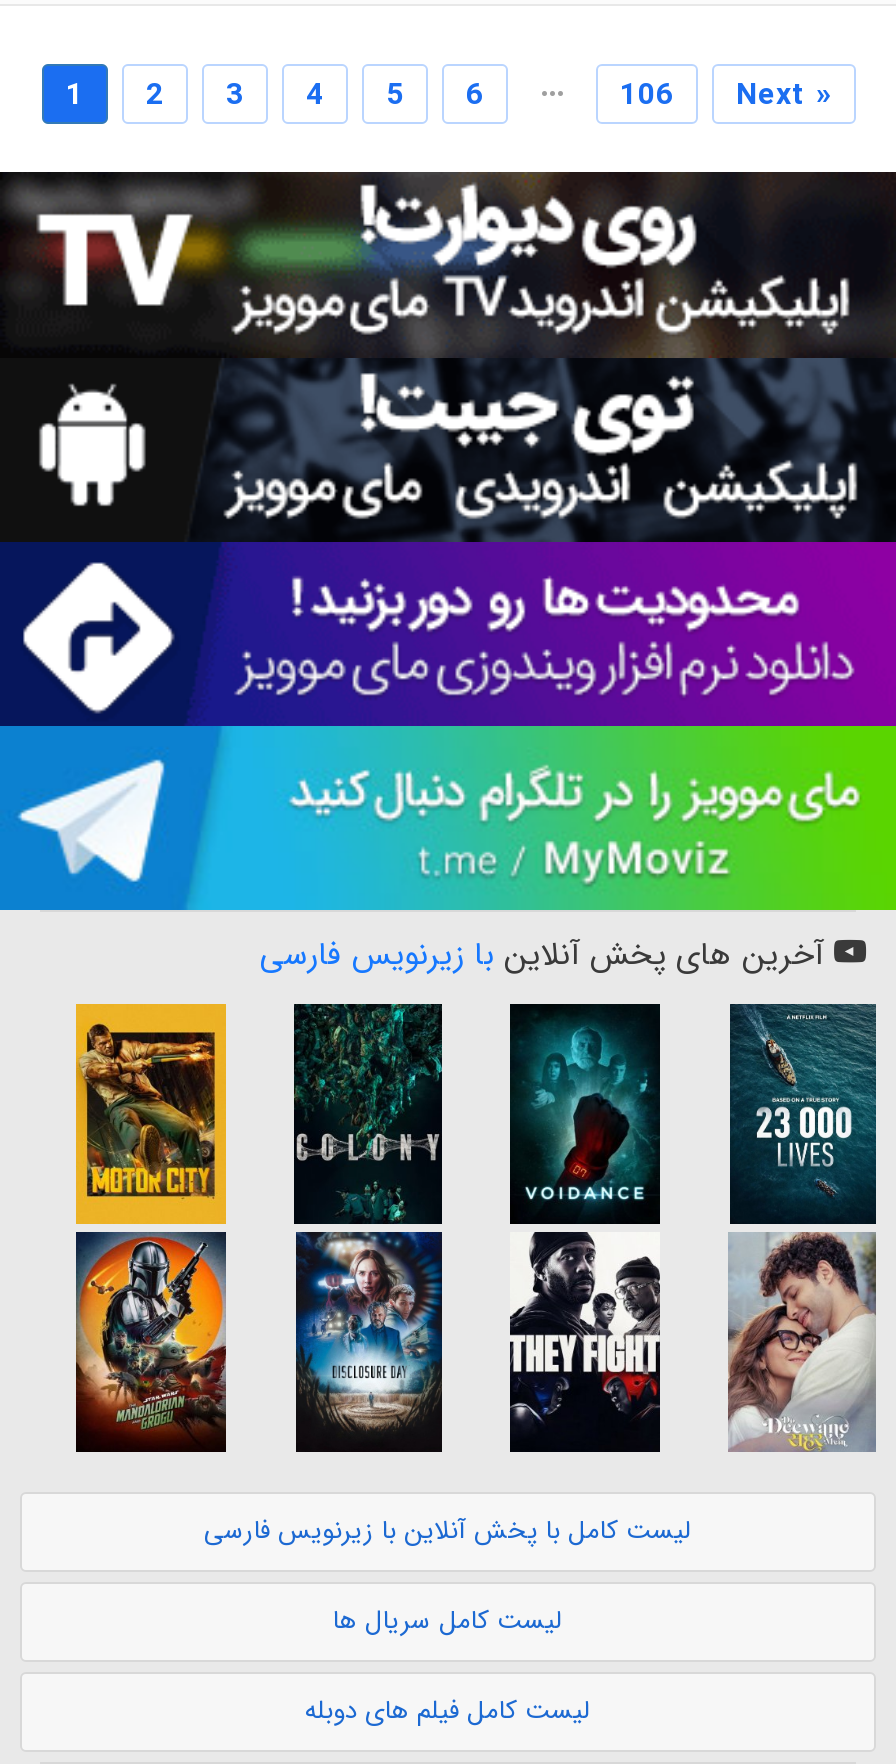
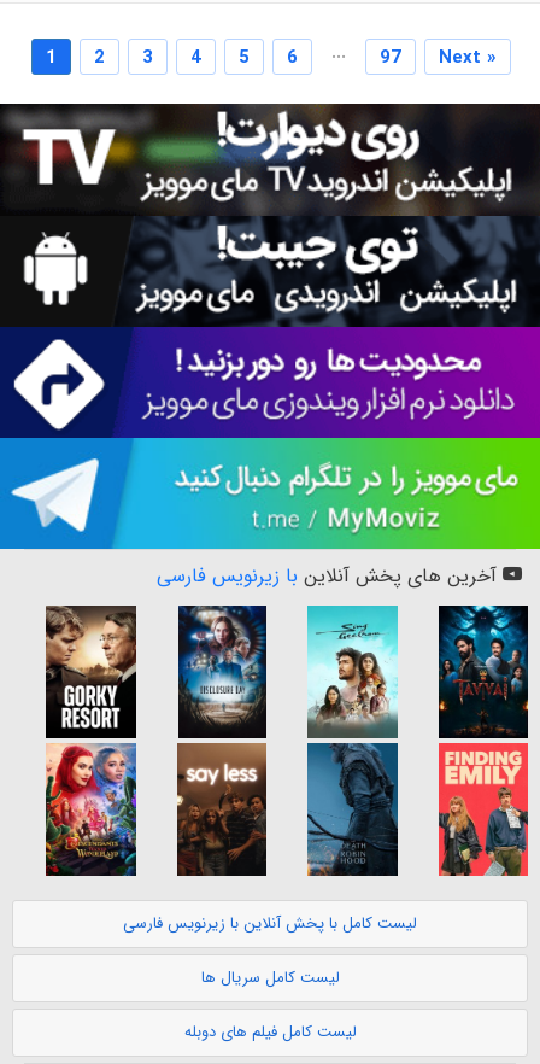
- 106
+ 97

- [image]
+ [image]

- [image]
+ [image]

- [image]
+ [image]

- [image]
+ [image]

- [image]
+ [image]
